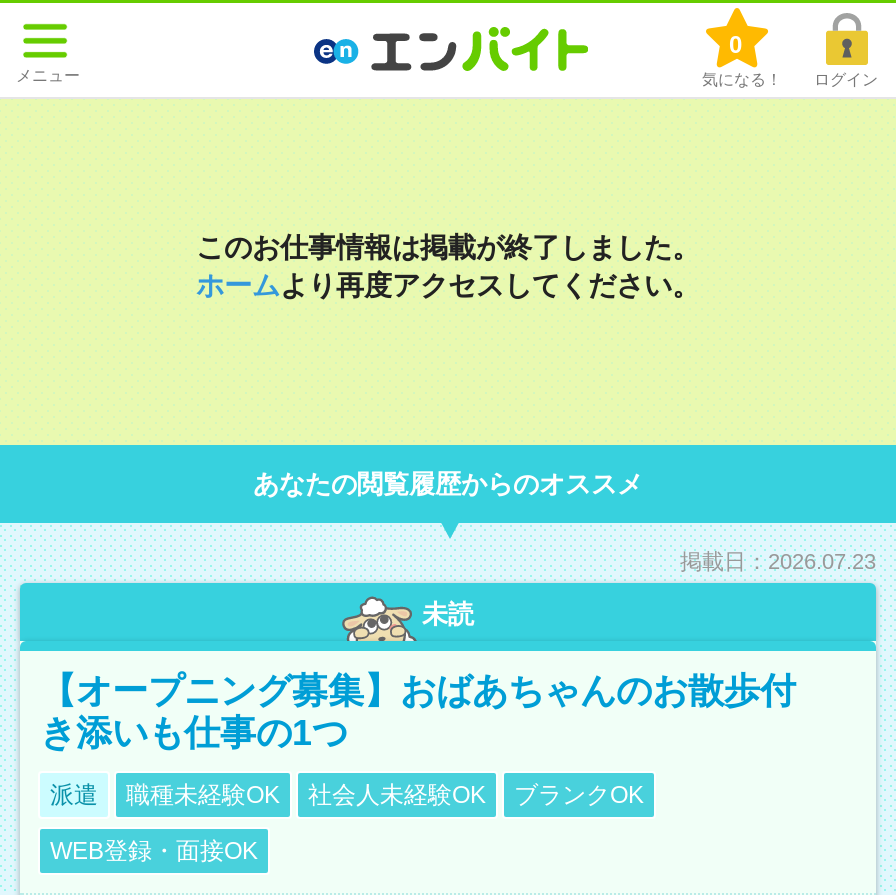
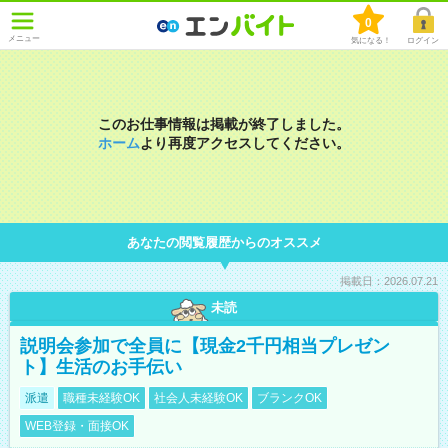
- 掲載日：2026.07.23
+ 掲載日：2026.07.21

- 【オープニング募集】おばあちゃんのお散歩付
- き添いも仕事の1つ
+ 説明会参加で全員に【現金2千円相当プレゼン
+ ト】生活のお手伝い
